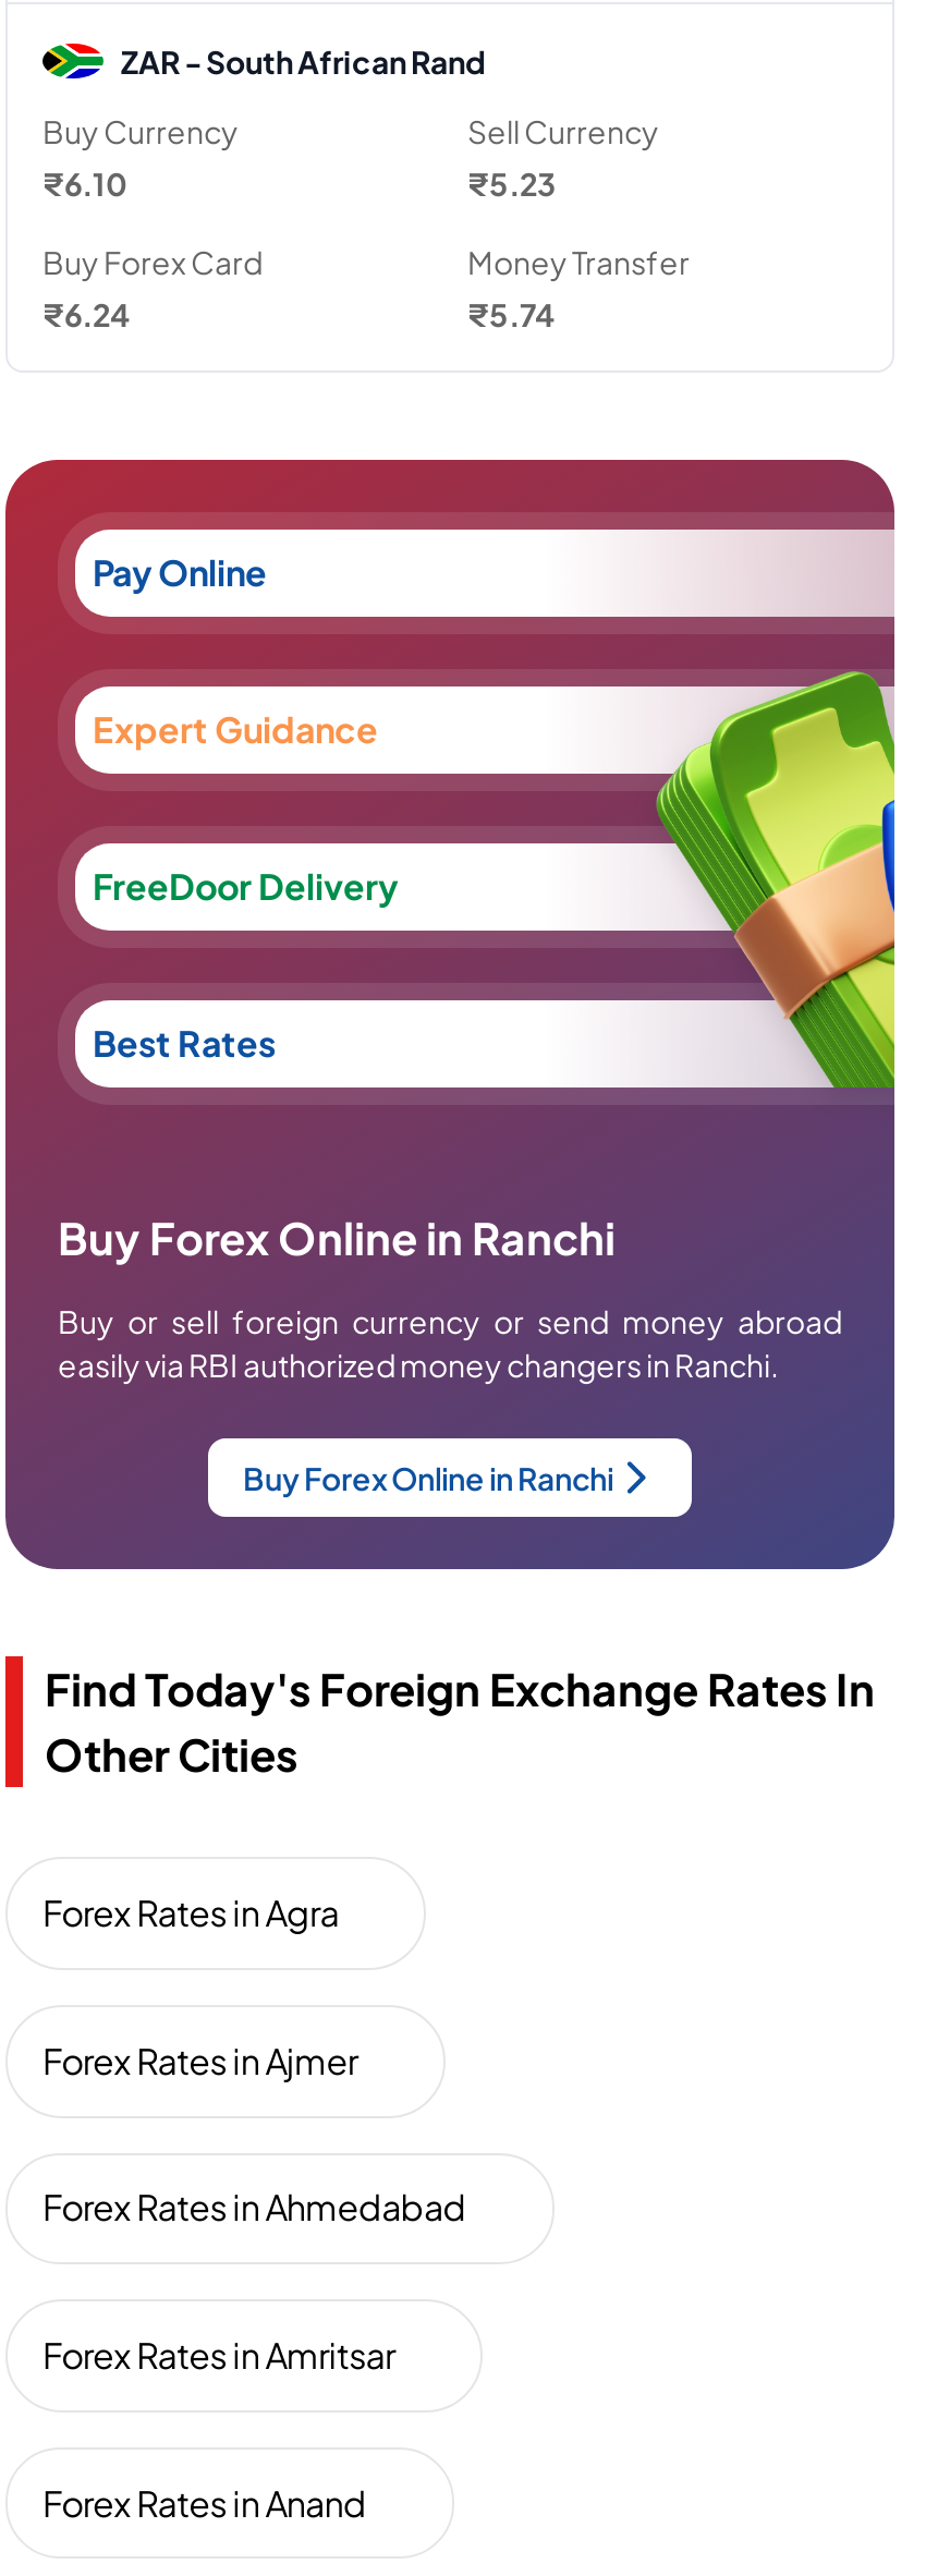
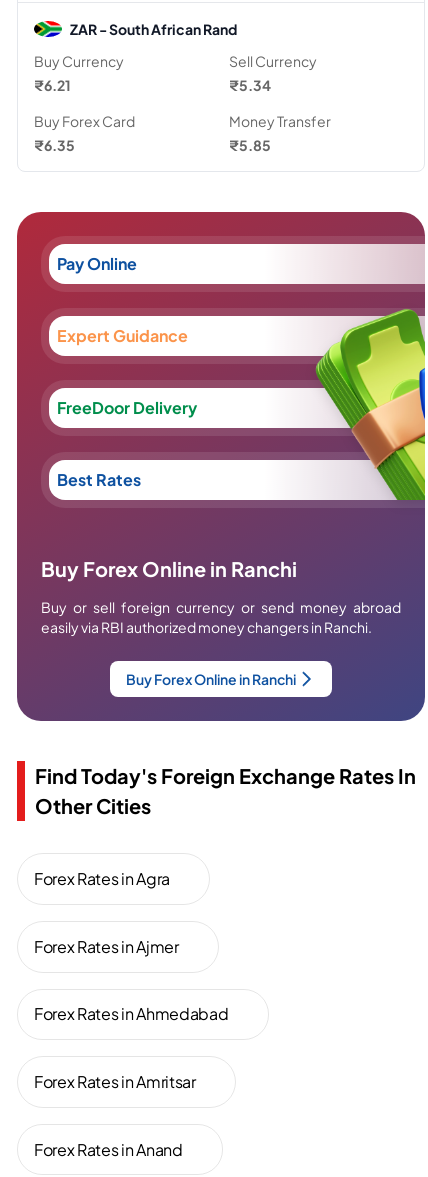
- ₹6.10
+ ₹6.21

- ₹5.23
+ ₹5.34

- ₹6.24
+ ₹6.35

- ₹5.74
+ ₹5.85
